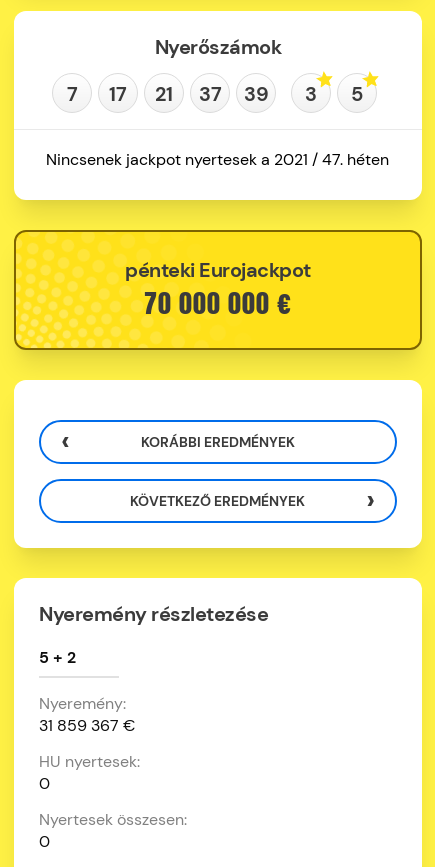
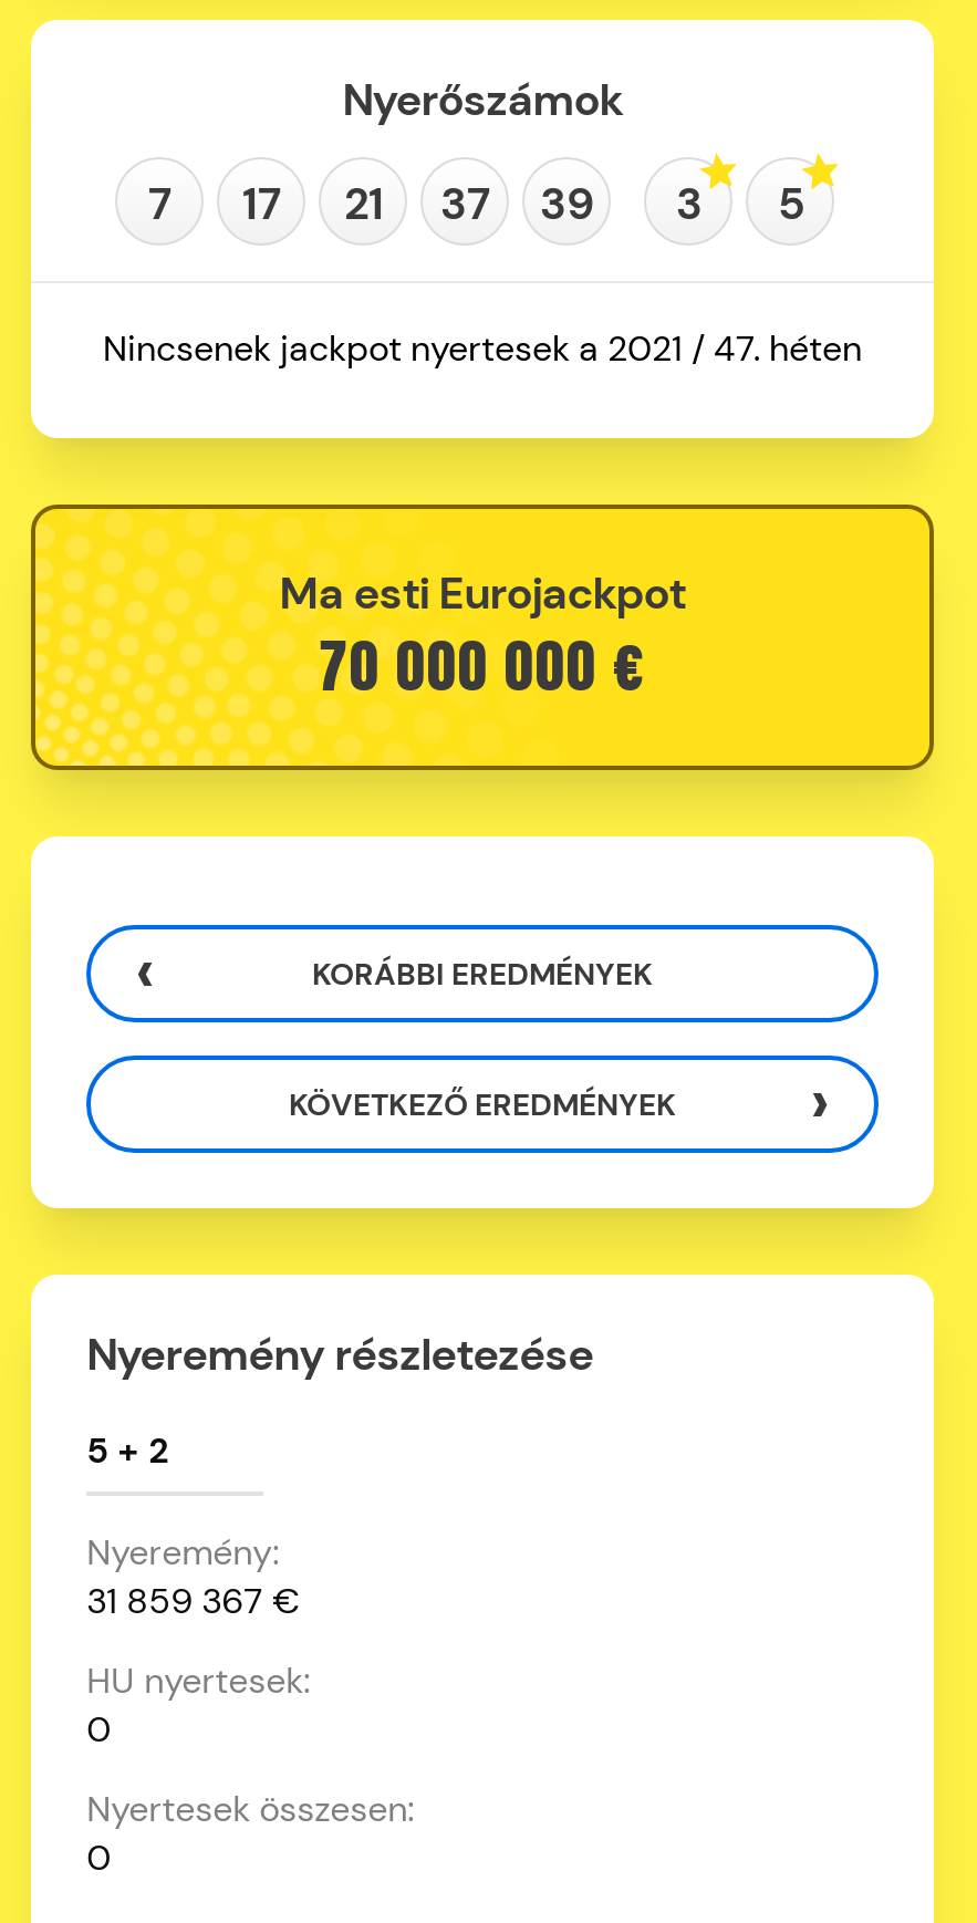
- pénteki Eurojackpot
+ Ma esti Eurojackpot
